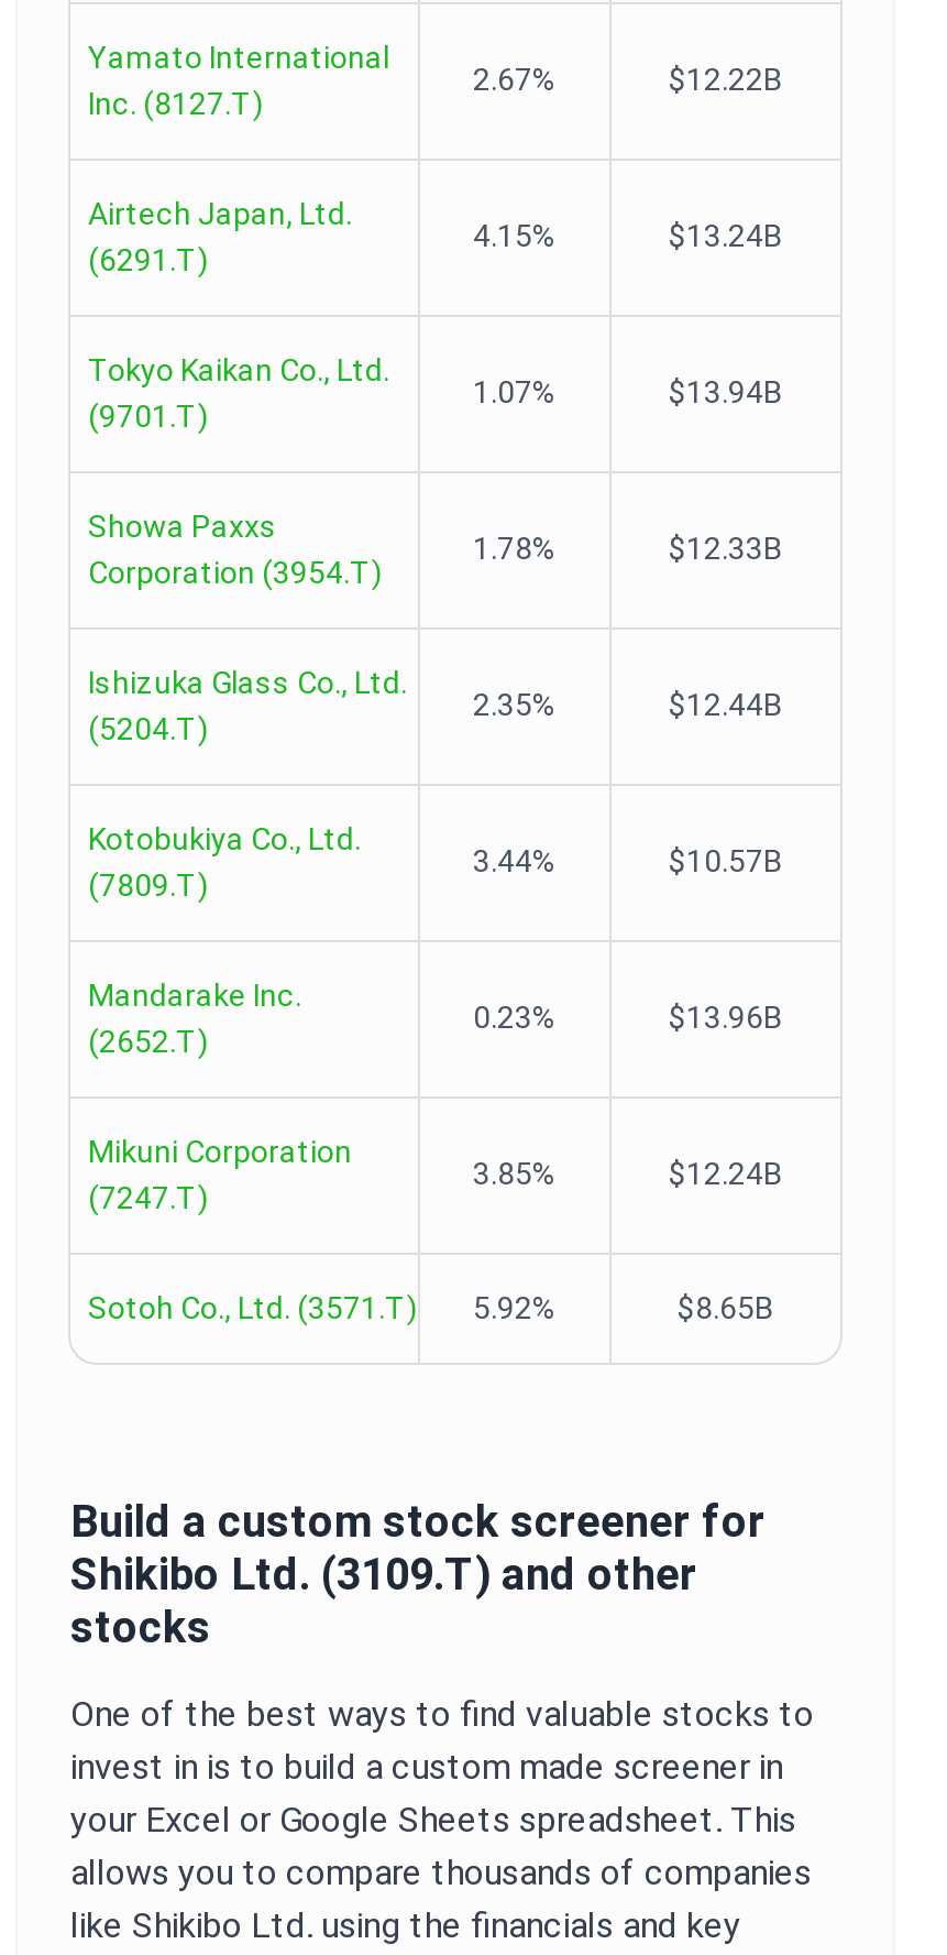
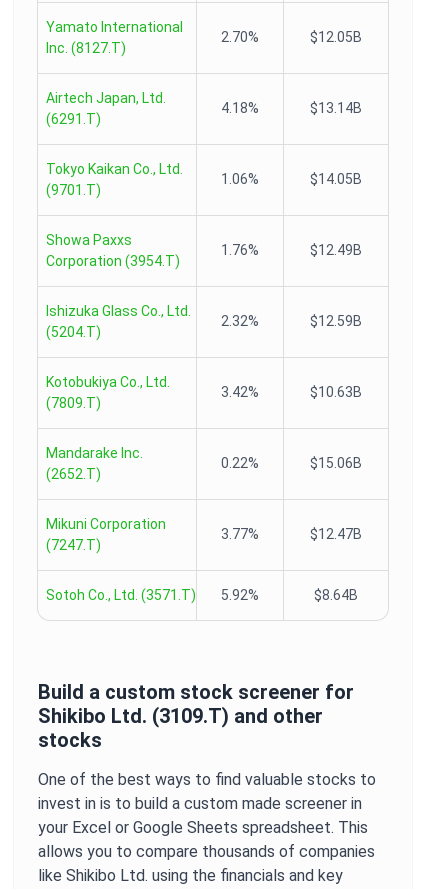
- 2.67%
- $12.22B
+ 2.70%
+ $12.05B

- 4.15%
- $13.24B
+ 4.18%
+ $13.14B

- 1.07%
- $13.94B
+ 1.06%
+ $14.05B

- 1.78%
- $12.33B
+ 1.76%
+ $12.49B

- 2.35%
- $12.44B
+ 2.32%
+ $12.59B

- 3.44%
- $10.57B
+ 3.42%
+ $10.63B

- 0.23%
- $13.96B
+ 0.22%
+ $15.06B

- 3.85%
- $12.24B
+ 3.77%
+ $12.47B

- $8.65B
+ $8.64B
